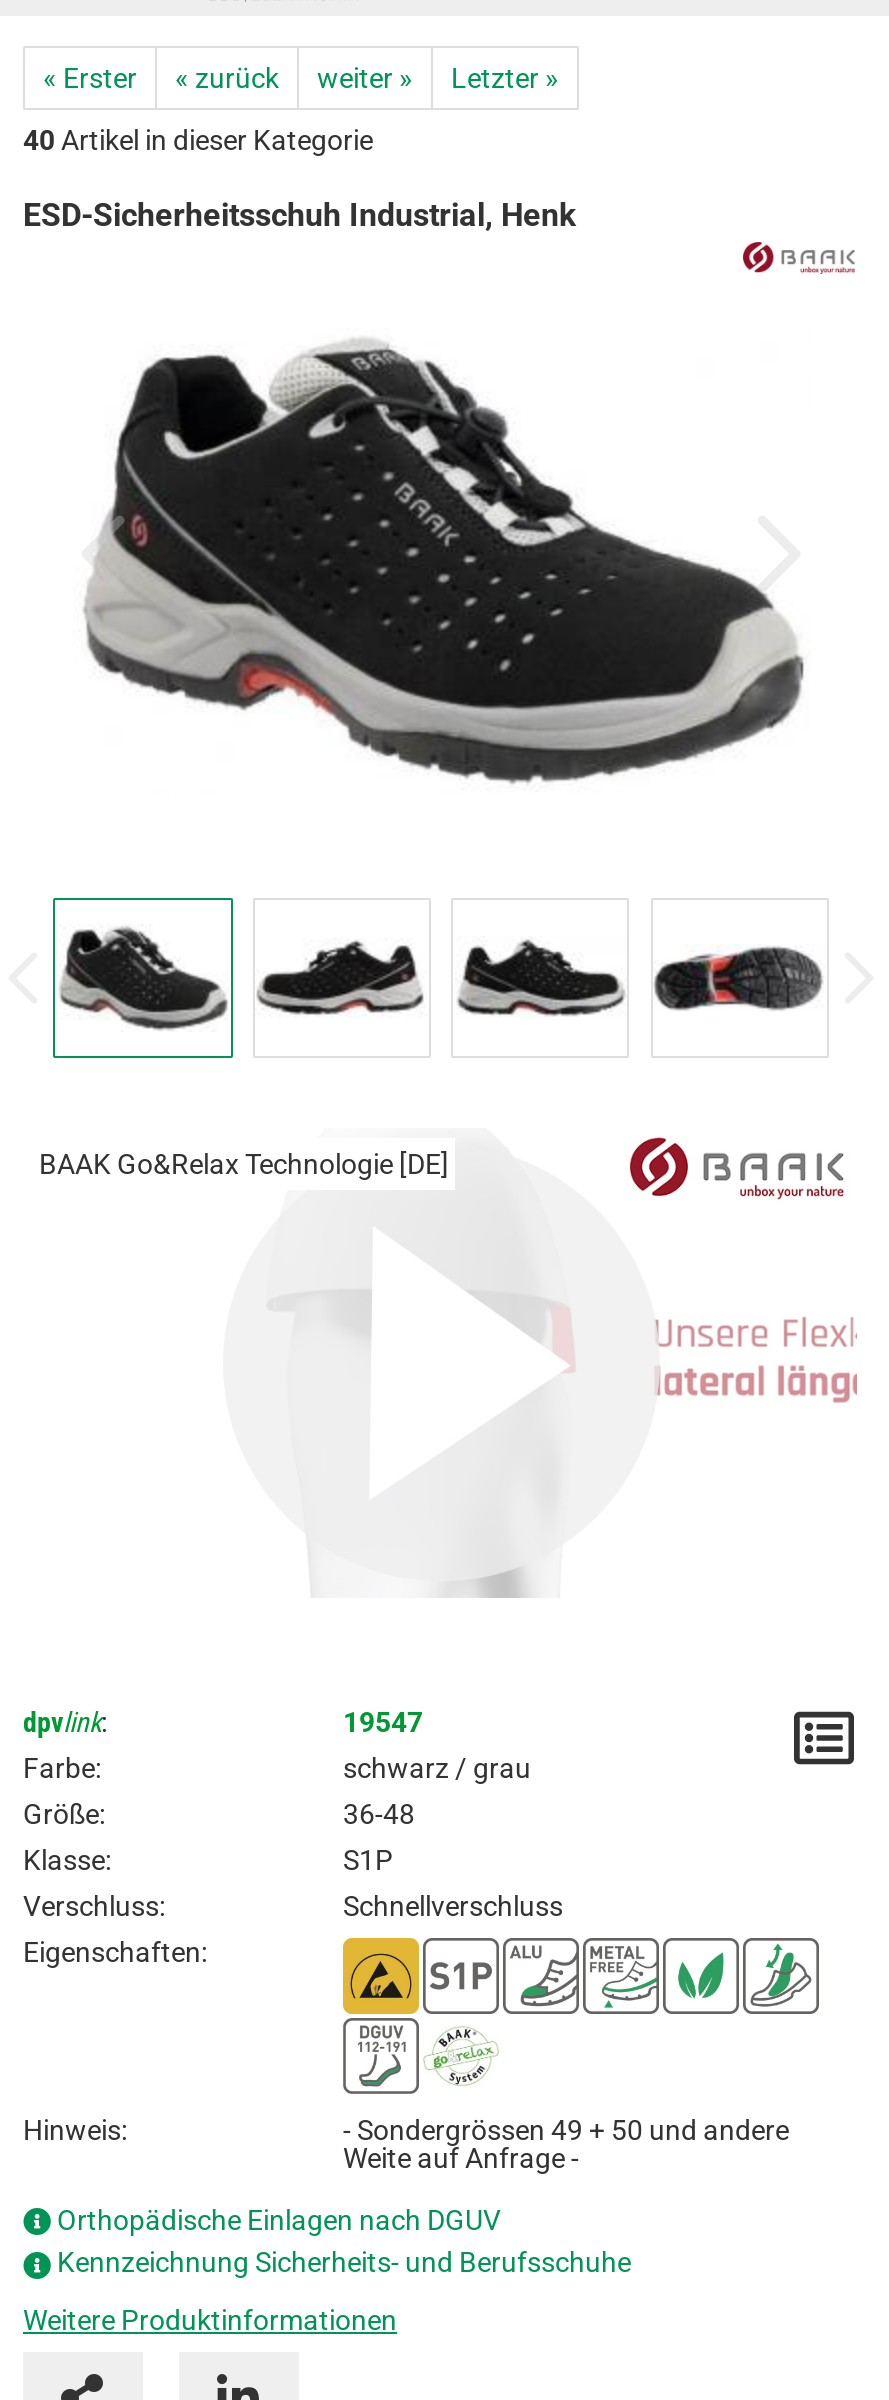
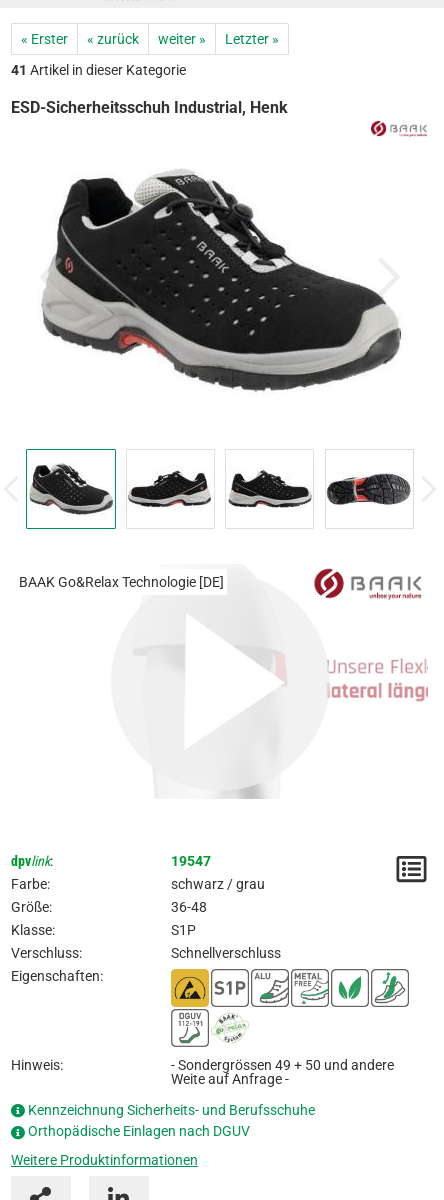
- 40 Artikel in dieser Kategorie
+ 41 Artikel in dieser Kategorie

moved down: Orthopädische Einlagen nach DGUV

moved up: Kennzeichnung Sicherheits- und Berufsschuhe
